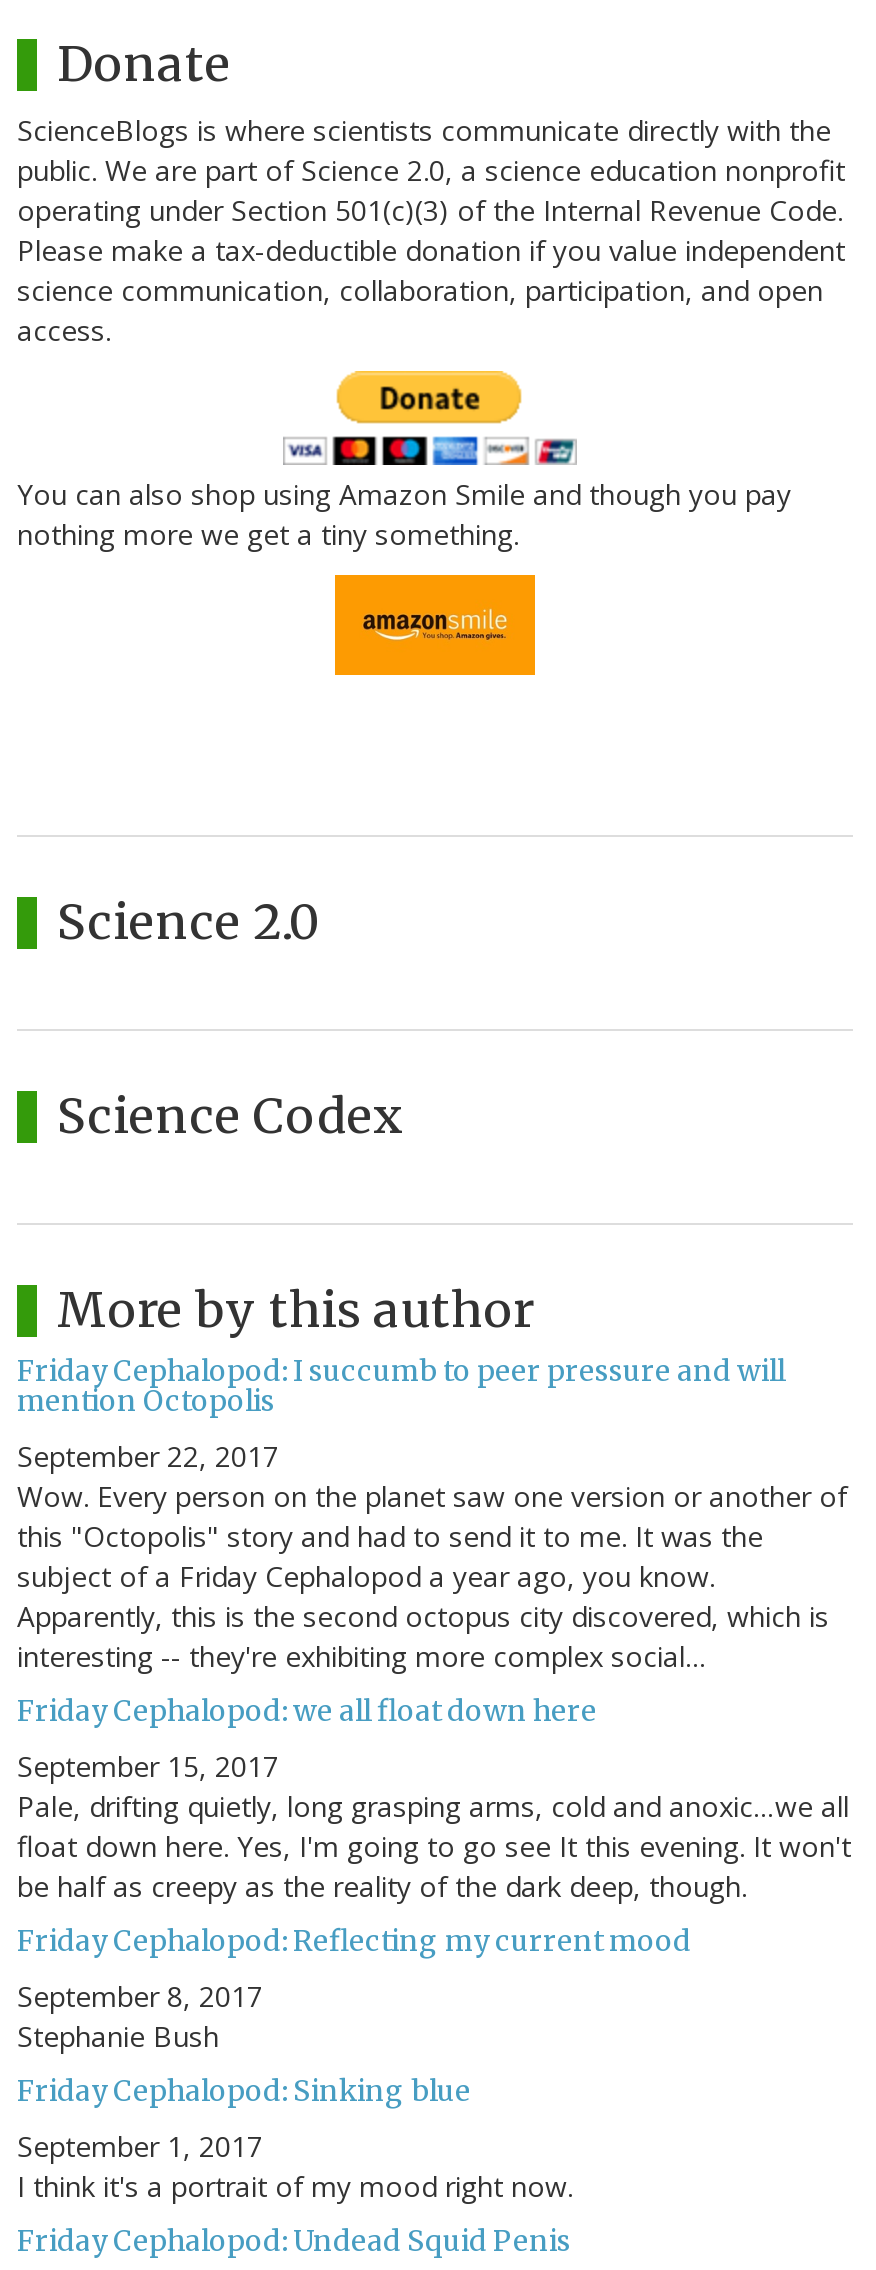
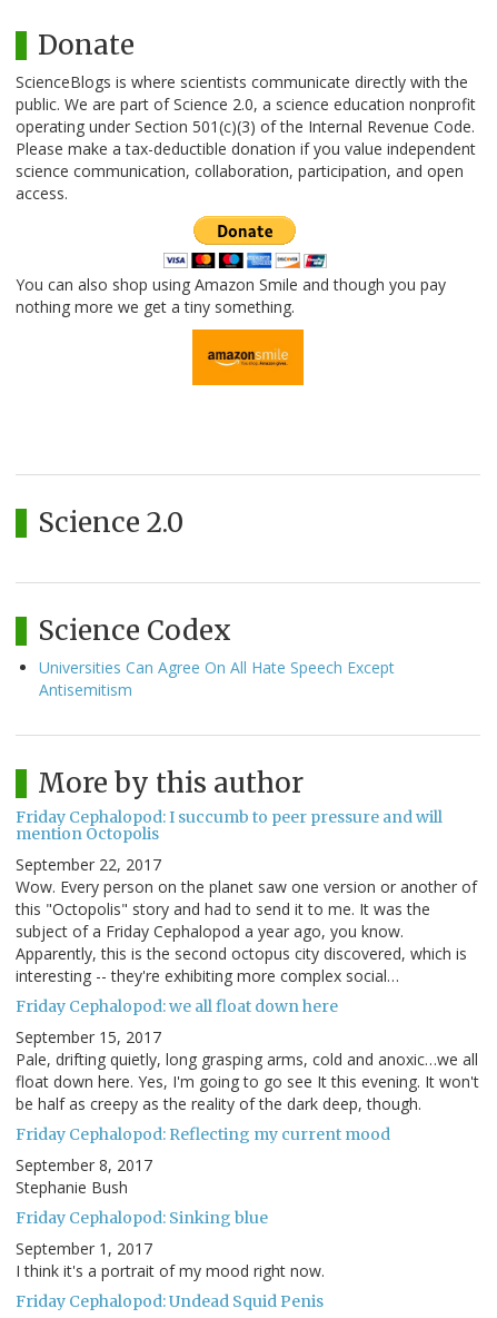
+ Universities Can Agree On All Hate Speech Except
+ Antisemitism
